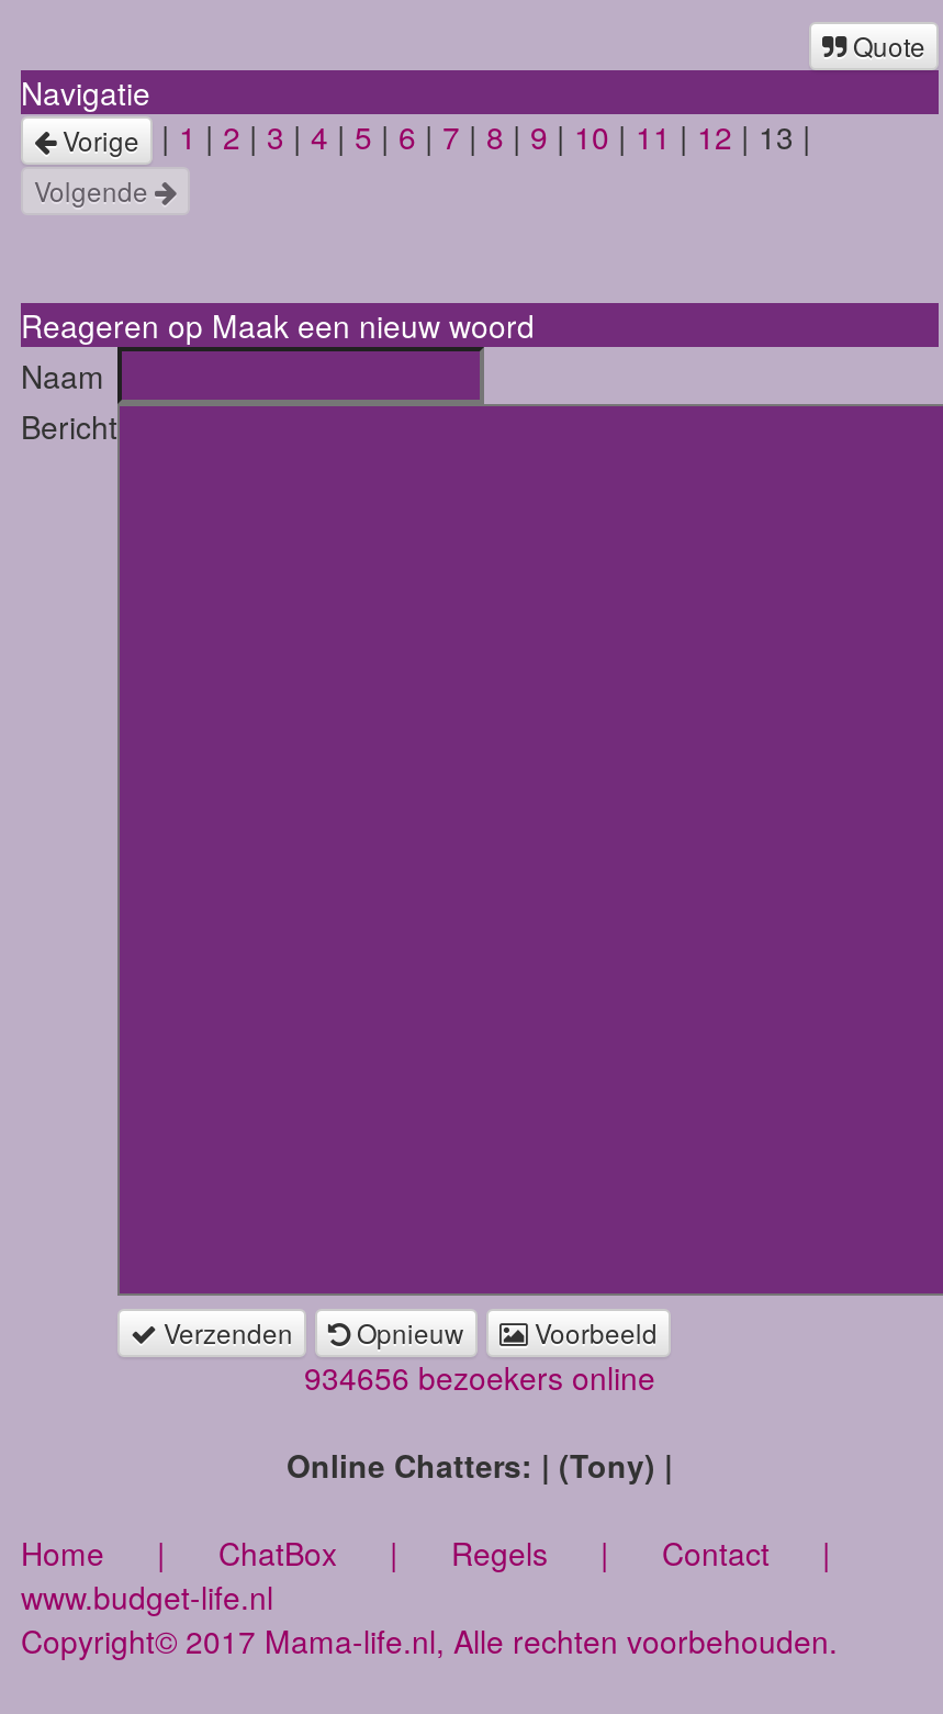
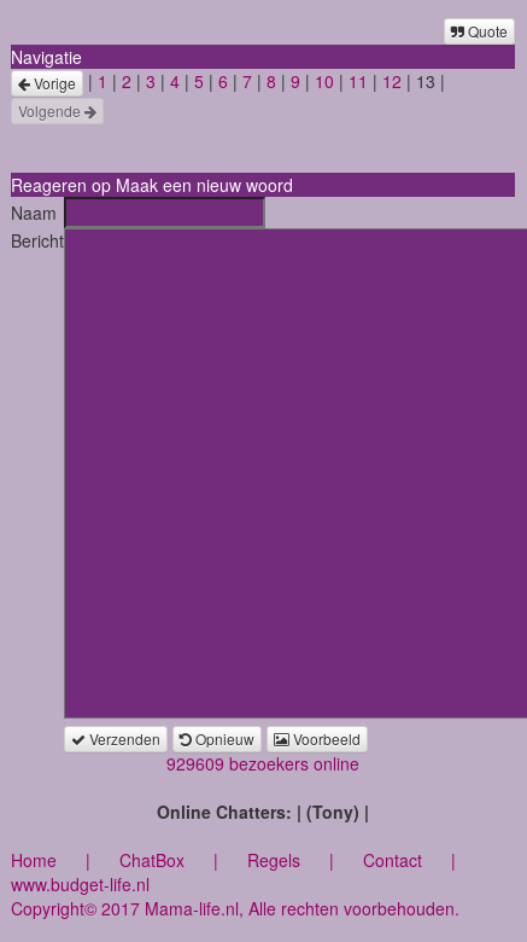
- 934656 bezoekers online
+ 929609 bezoekers online
